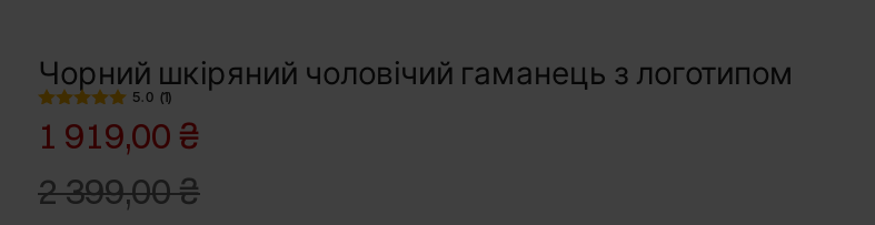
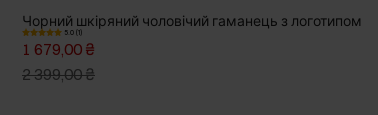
- 1 919,00 ₴
+ 1 679,00 ₴
